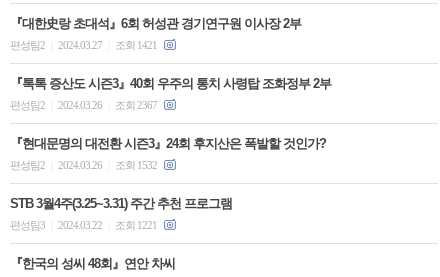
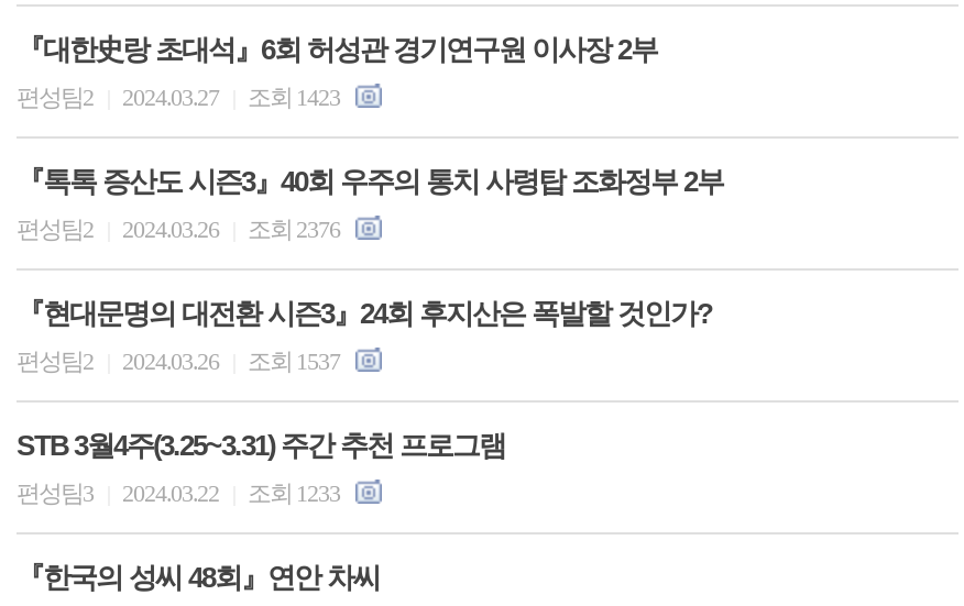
- 편성팀2 2024.03.27 조회 1421
+ 편성팀2 2024.03.27 조회 1423

- 편성팀2 2024.03.26 조회 2367
+ 편성팀2 2024.03.26 조회 2376

- 편성팀2 2024.03.26 조회 1532
+ 편성팀2 2024.03.26 조회 1537

- 편성팀3 2024.03.22 조회 1221
+ 편성팀3 2024.03.22 조회 1233
